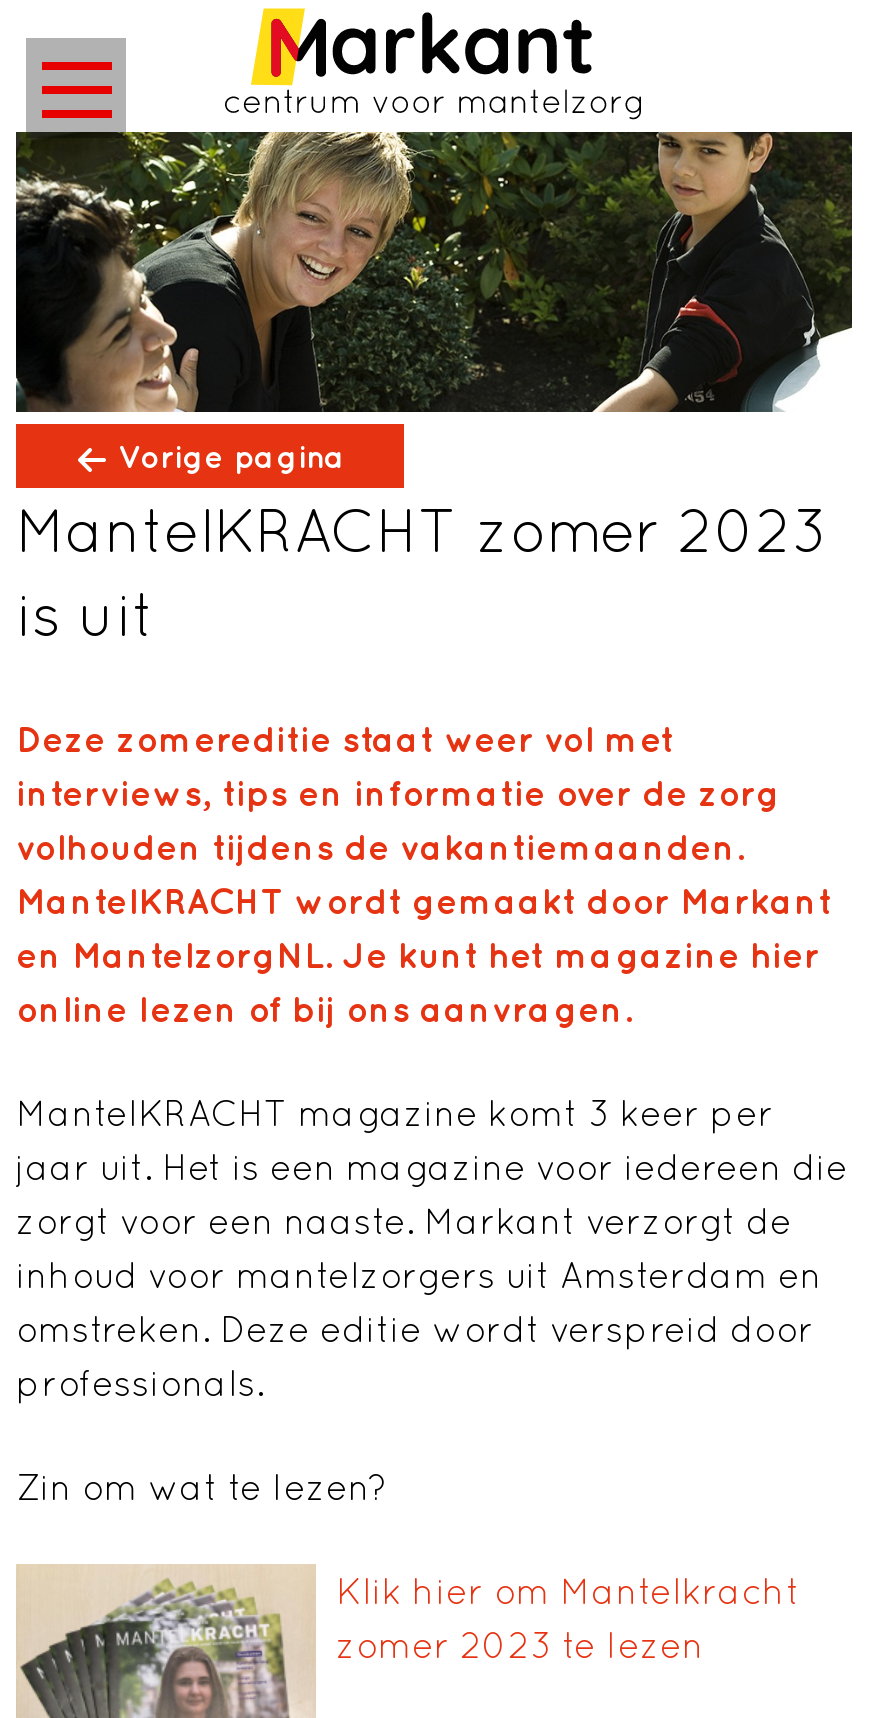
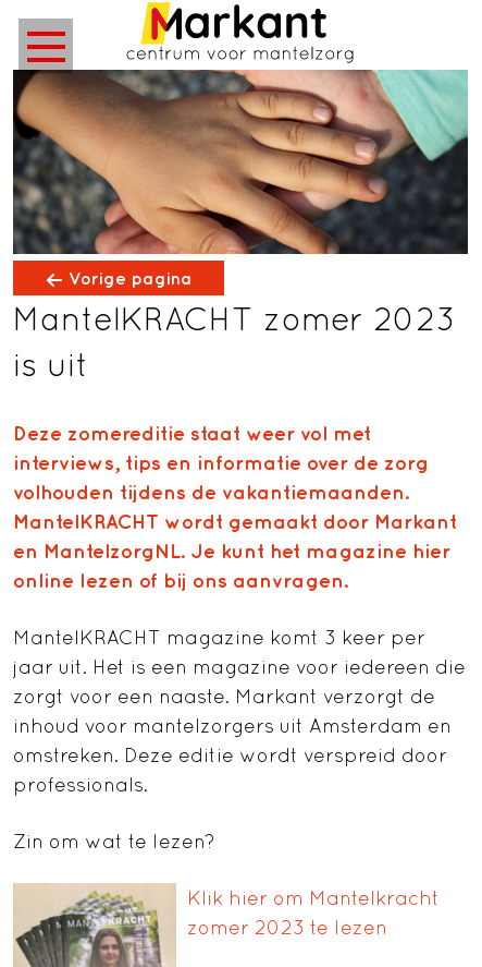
- [image]
+ [image]
